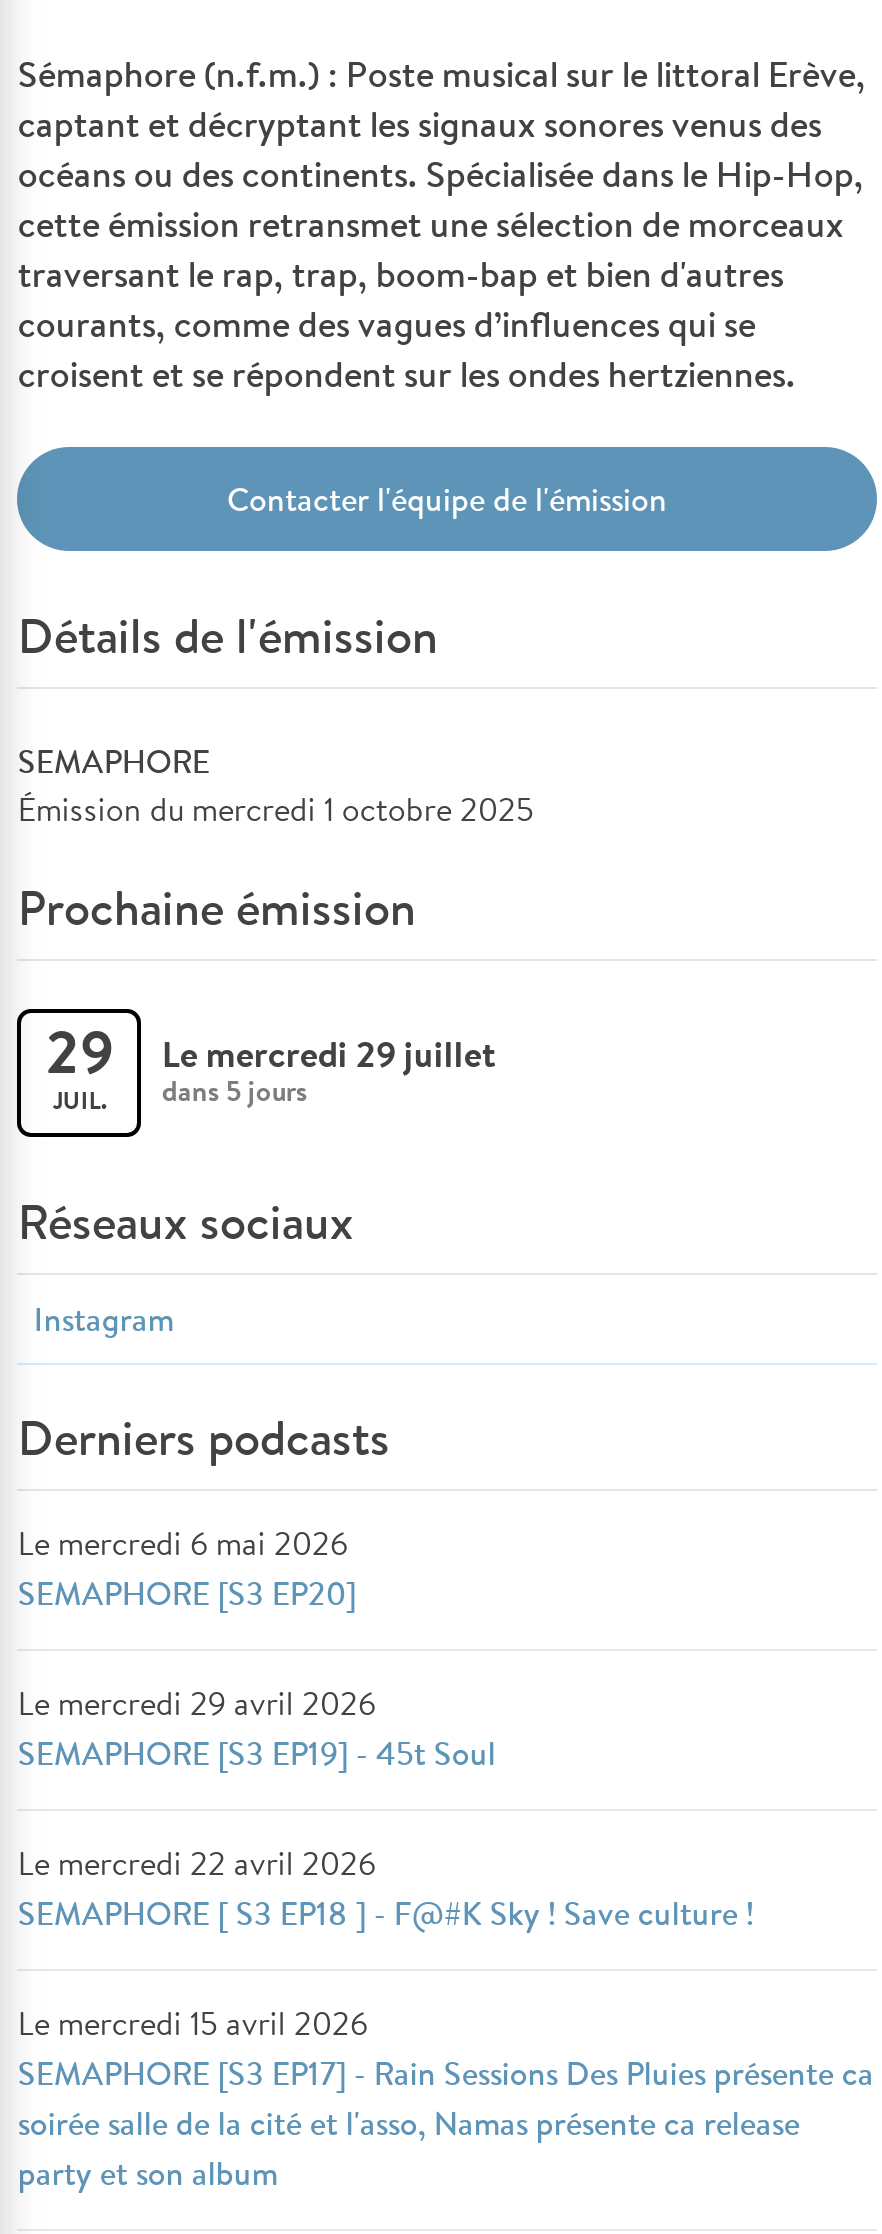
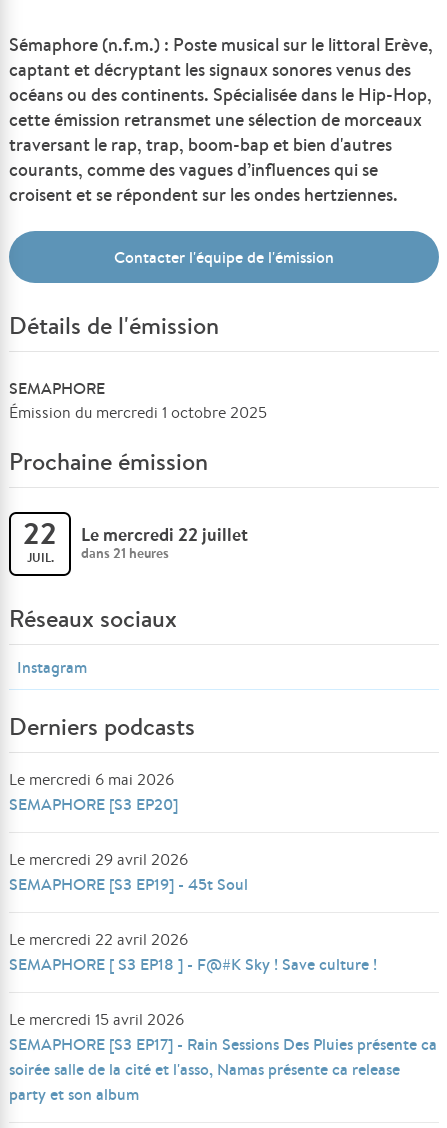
- 29
+ 22

- Le mercredi 29 juillet
+ Le mercredi 22 juillet

- dans 5 jours
+ dans 21 heures
